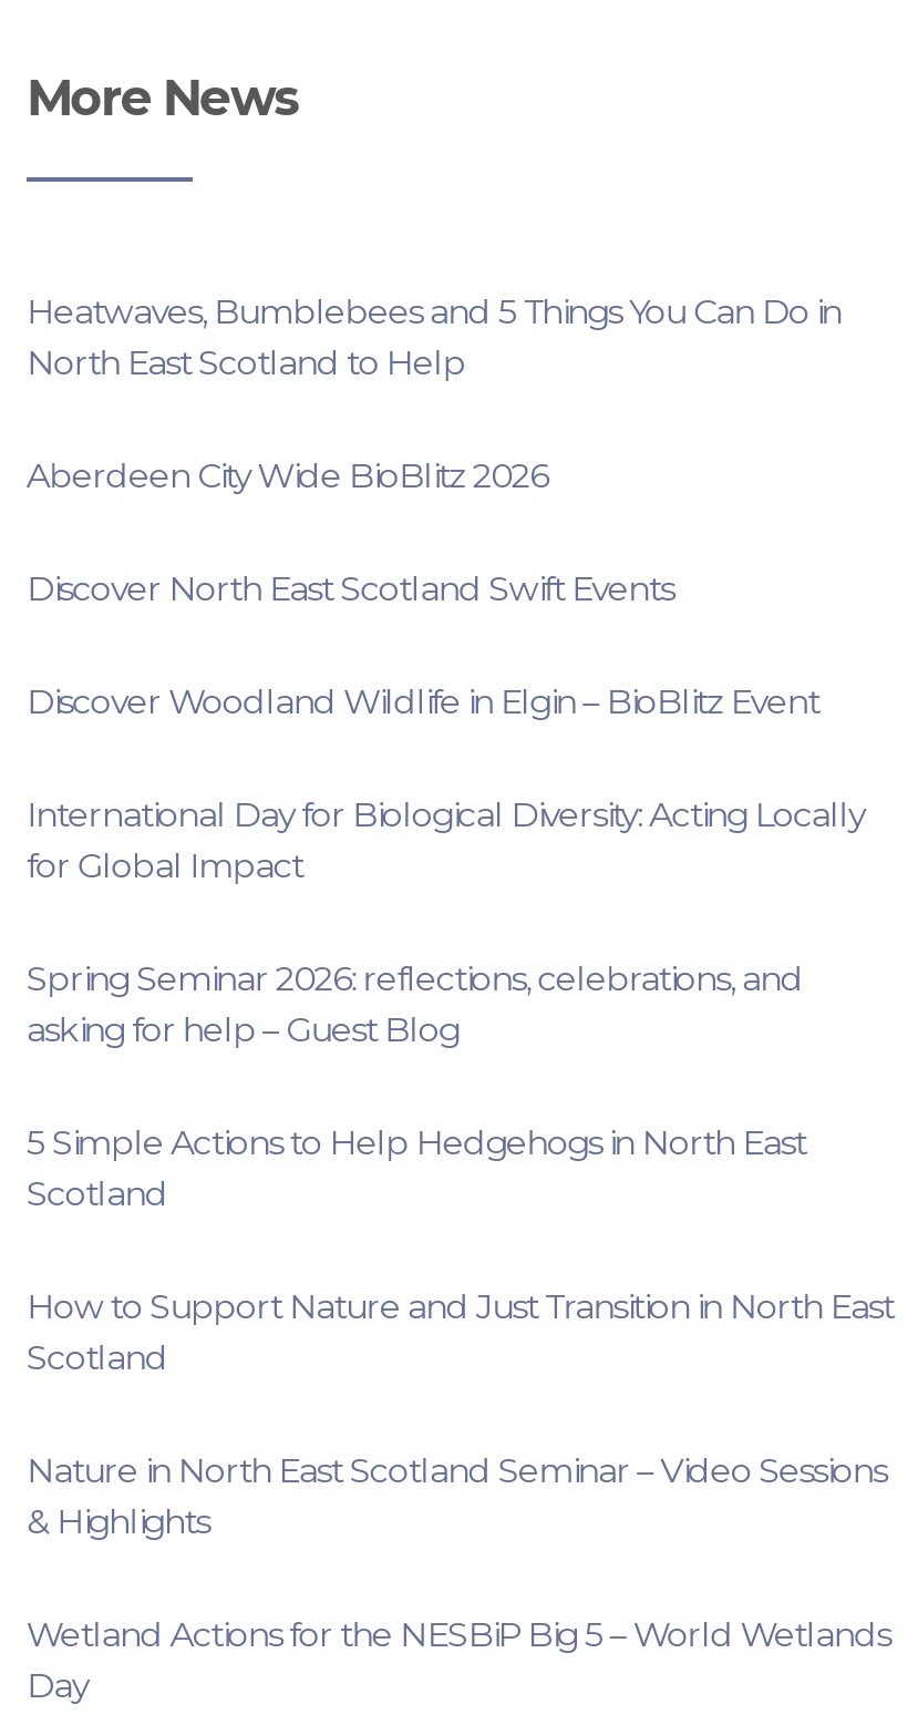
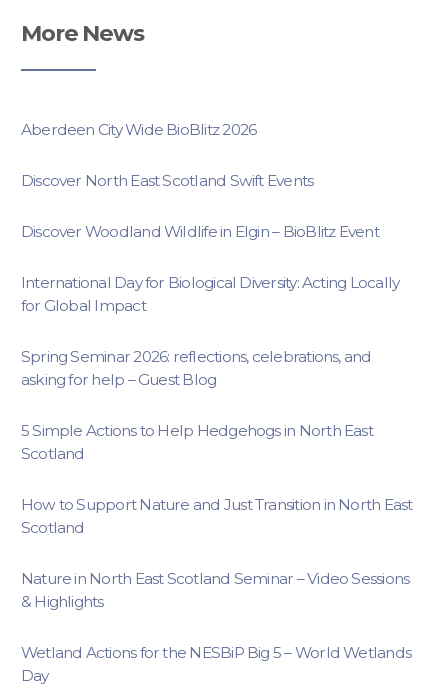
- Heatwaves, Bumblebees and 5 Things You Can Do in
- North East Scotland to Help
